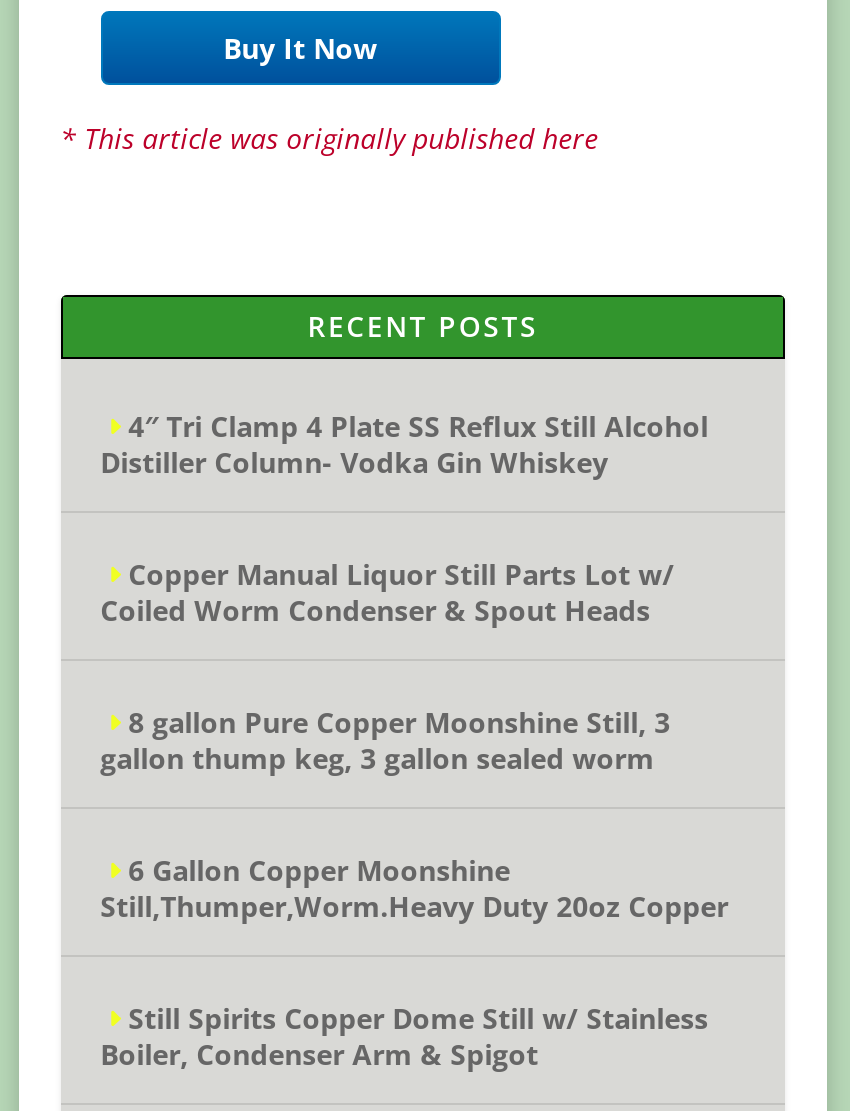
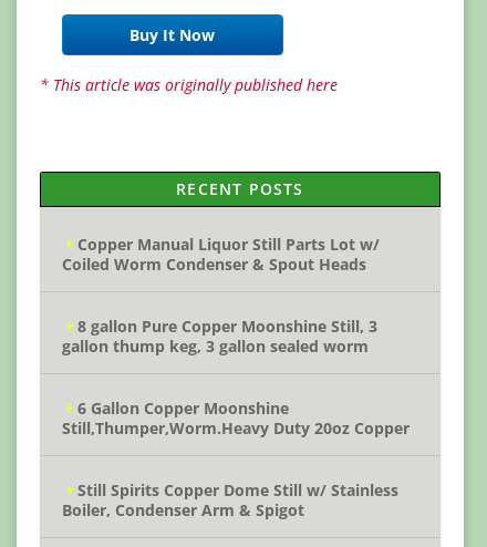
- 4″ Tri Clamp 4 Plate SS Reflux Still Alcohol
- Distiller Column- Vodka Gin Whiskey
